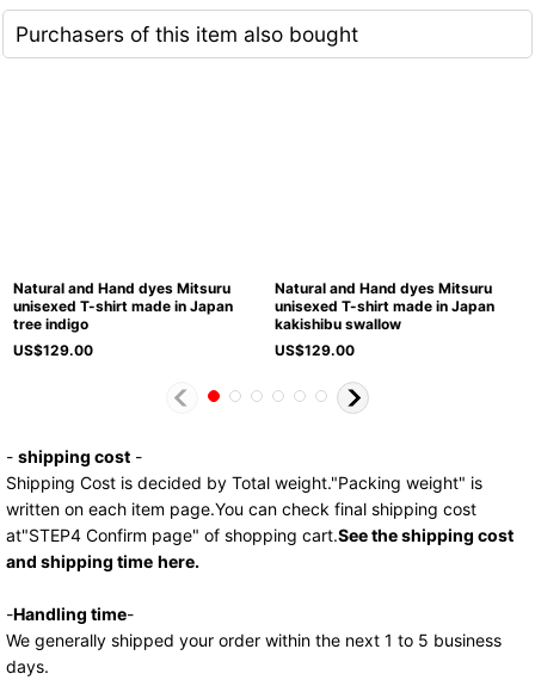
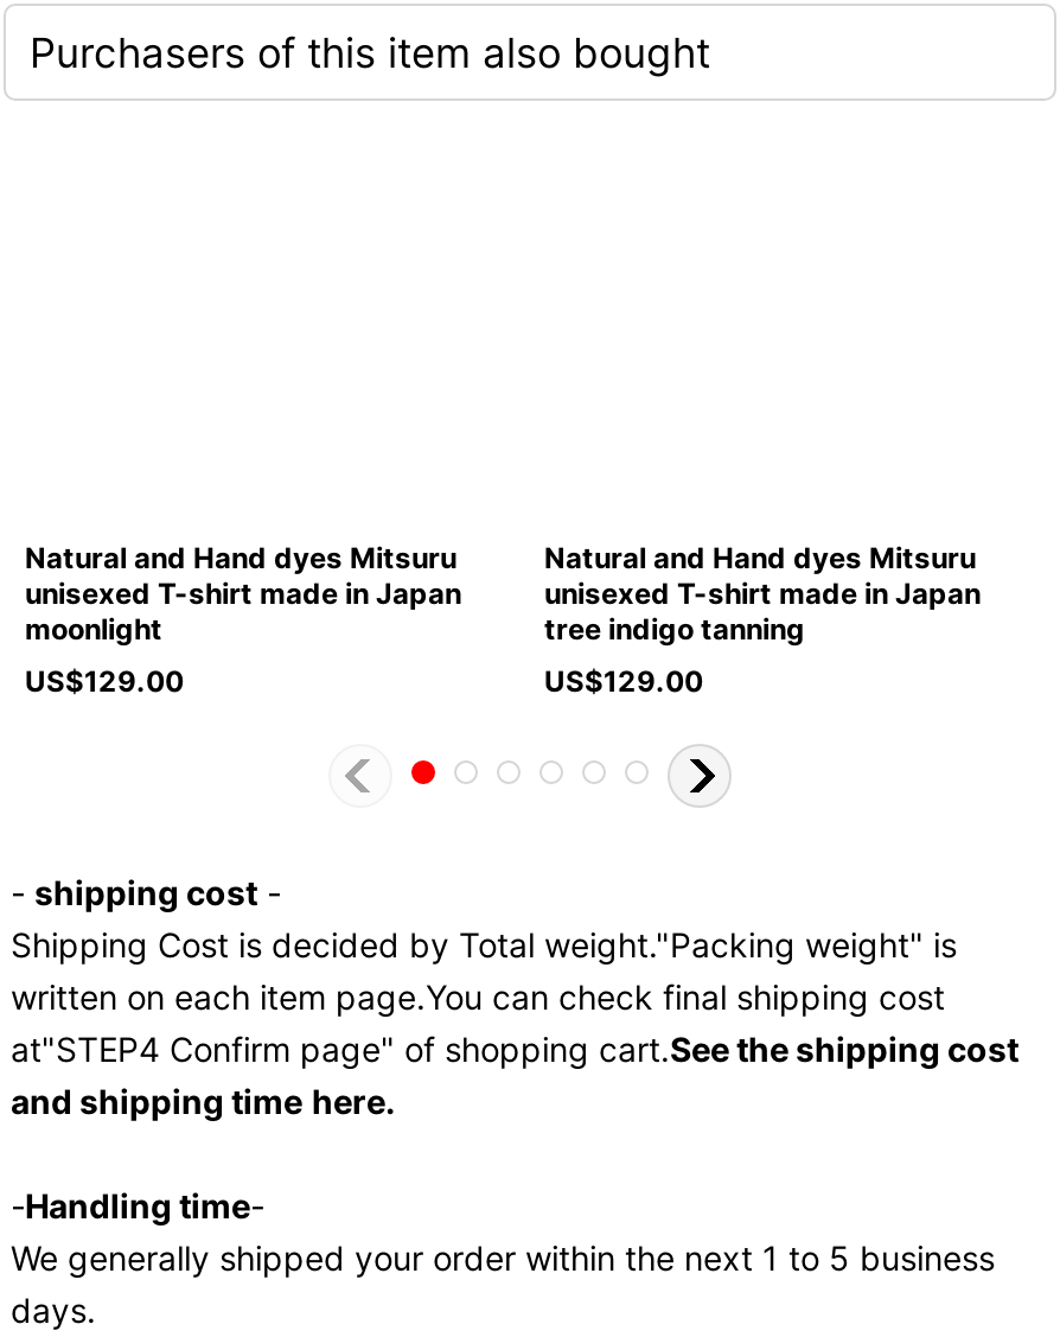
- tree indigo
+ moonlight

- kakishibu swallow
+ tree indigo tanning
